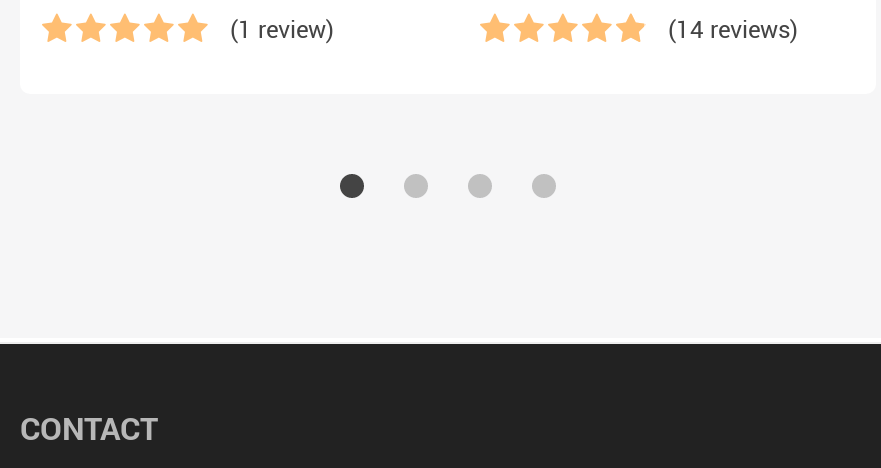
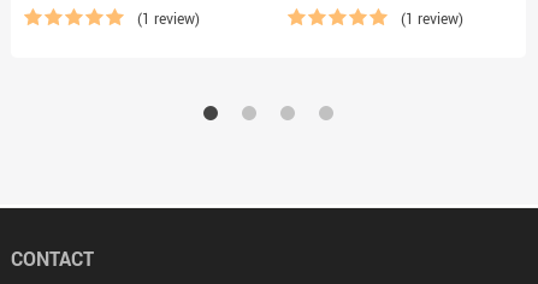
- (14 reviews)
+ (1 review)
